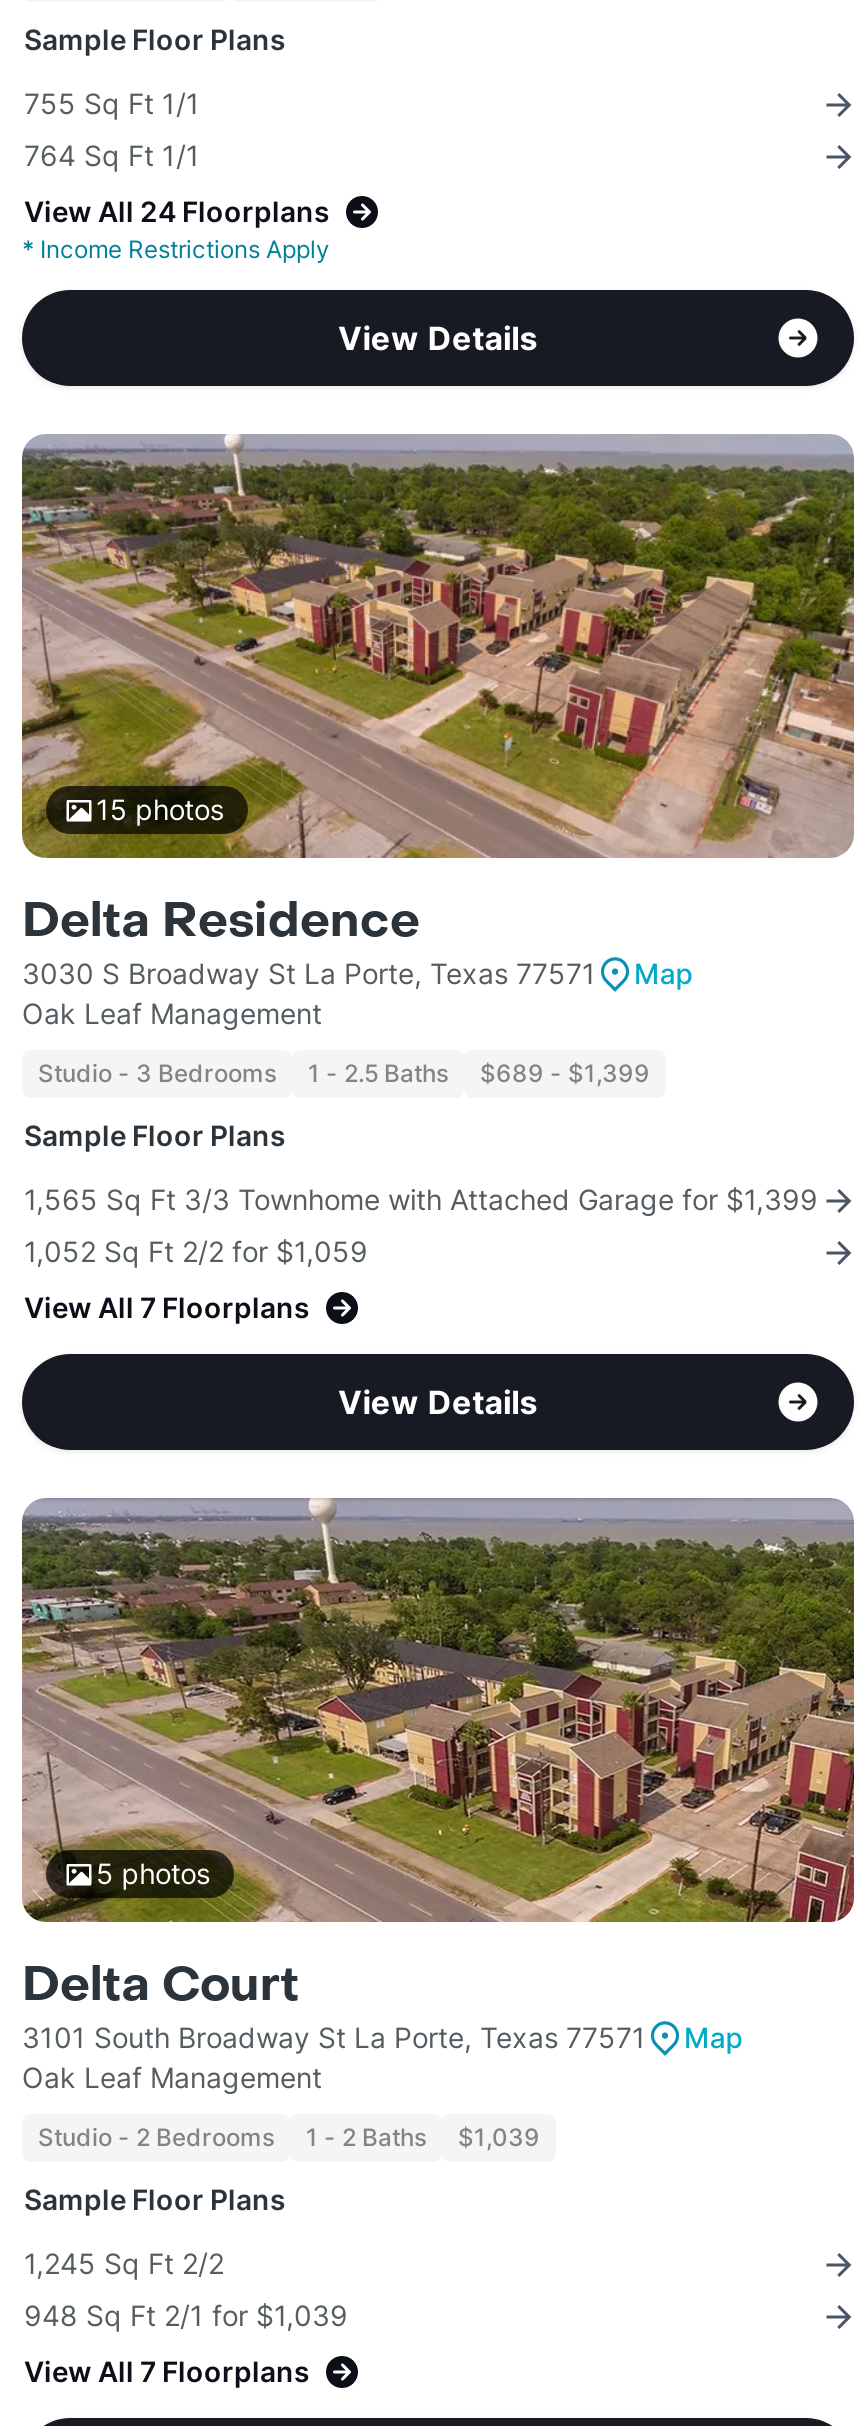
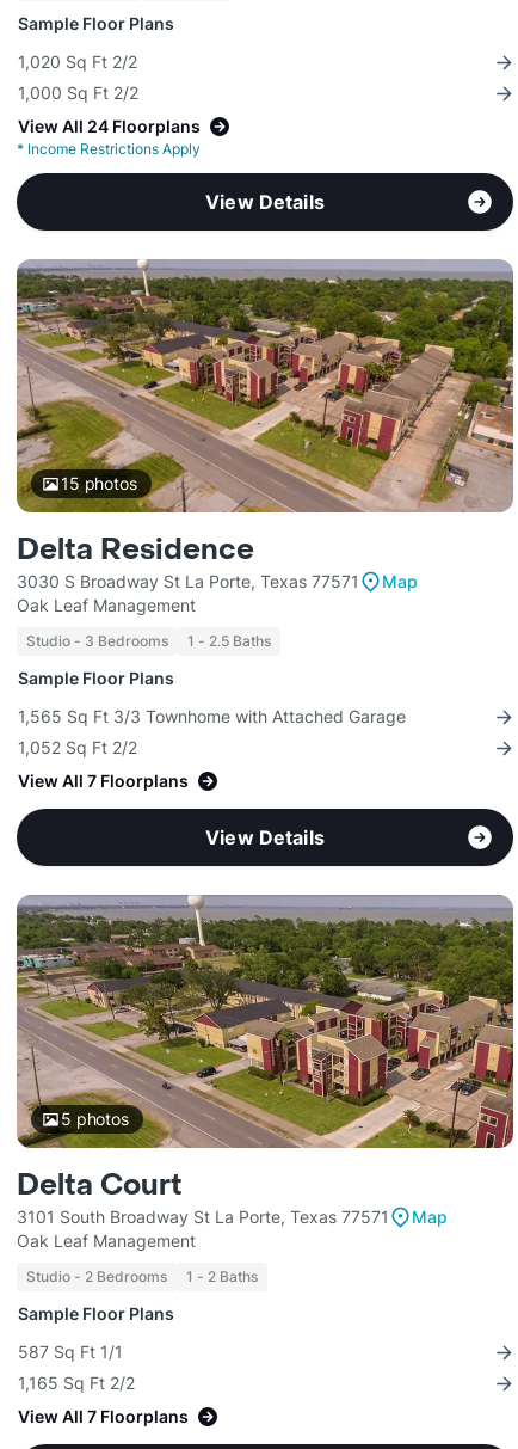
- 755 Sq Ft 1/1
+ 1,020 Sq Ft 2/2

- 764 Sq Ft 1/1
+ 1,000 Sq Ft 2/2

- $689 - $1,399

- 1,565 Sq Ft 3/3 Townhome with Attached Garage for $1,399
+ 1,565 Sq Ft 3/3 Townhome with Attached Garage

- 1,052 Sq Ft 2/2 for $1,059
+ 1,052 Sq Ft 2/2

- $1,039

- 1,245 Sq Ft 2/2
+ 587 Sq Ft 1/1

- 948 Sq Ft 2/1 for $1,039
+ 1,165 Sq Ft 2/2
